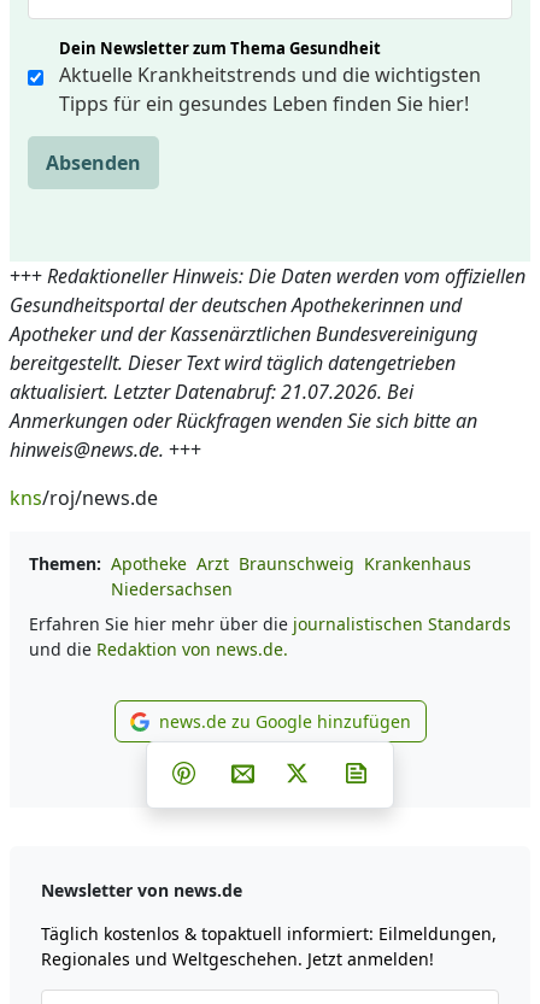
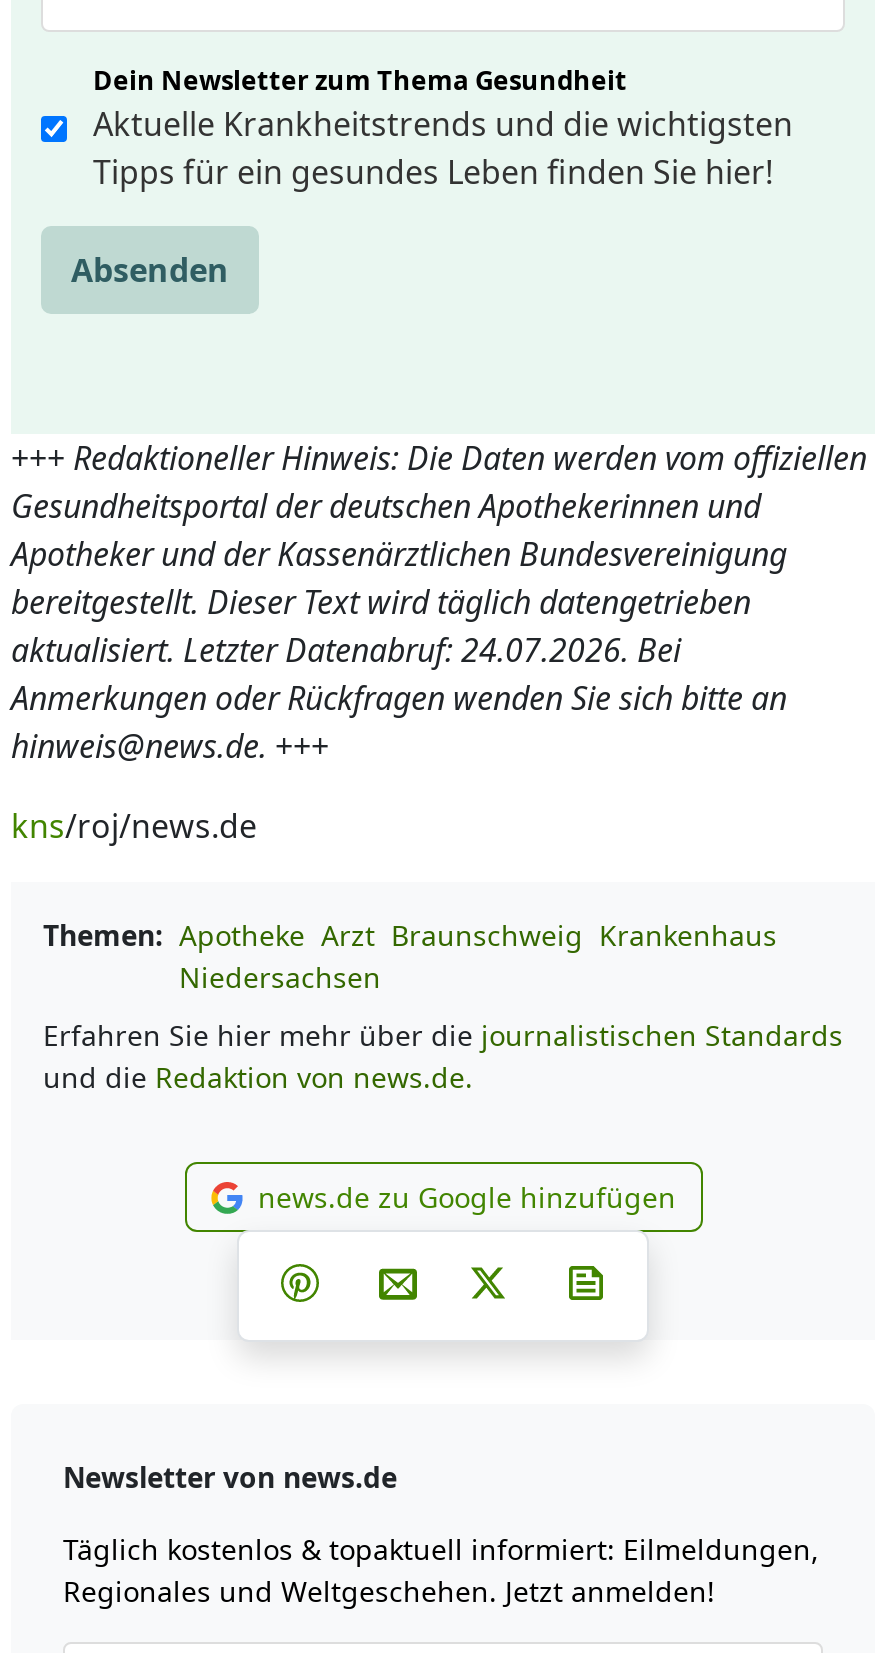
- aktualisiert. Letzter Datenabruf: 21.07.2026. Bei
+ aktualisiert. Letzter Datenabruf: 24.07.2026. Bei
